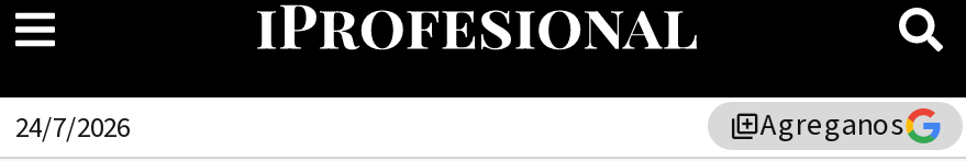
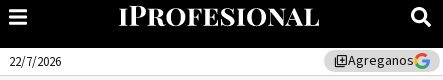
- 24/7/2026
+ 22/7/2026
